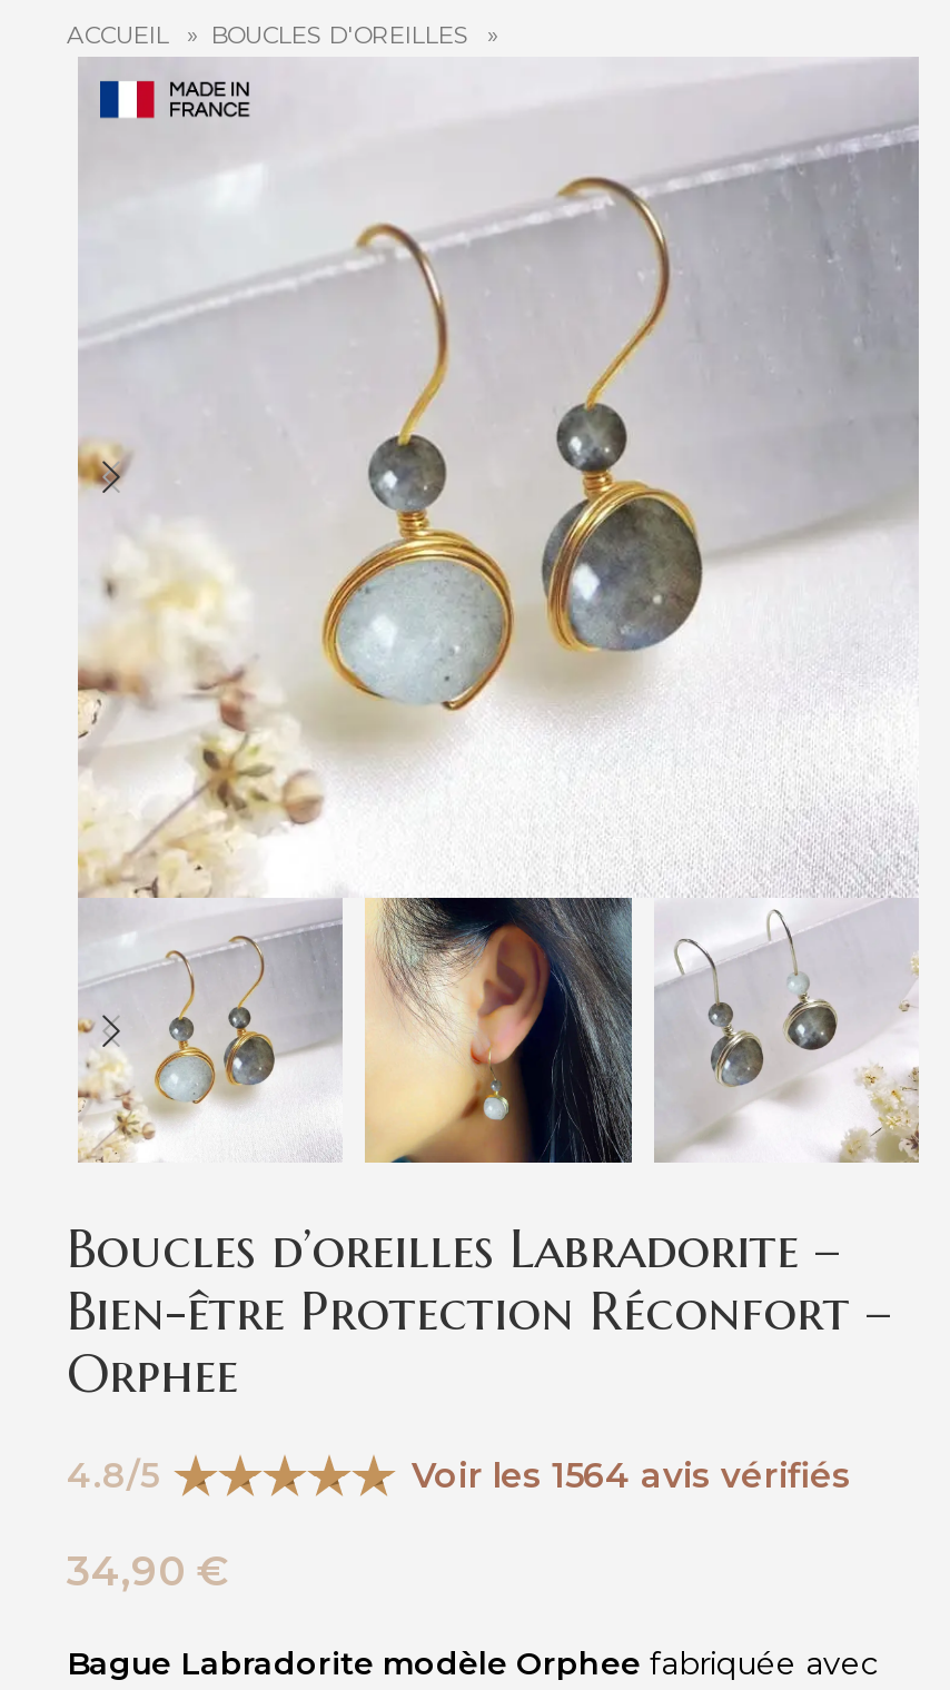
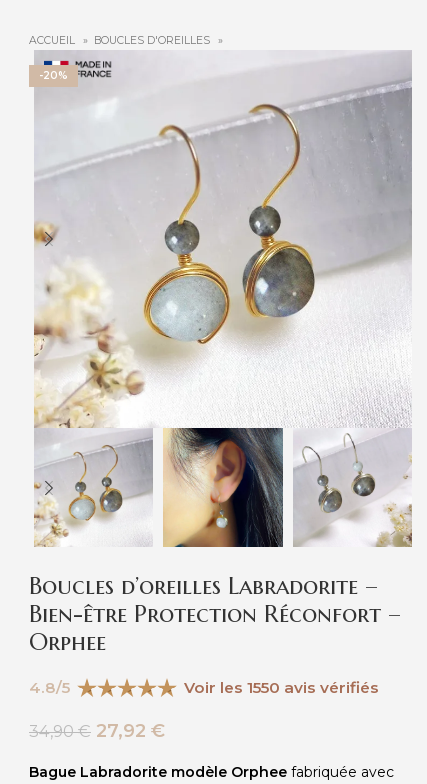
+ -20%

- Voir les 1564 avis vérifiés
+ Voir les 1550 avis vérifiés

- 34,90 €
+ 34,90€ 27,92 €
